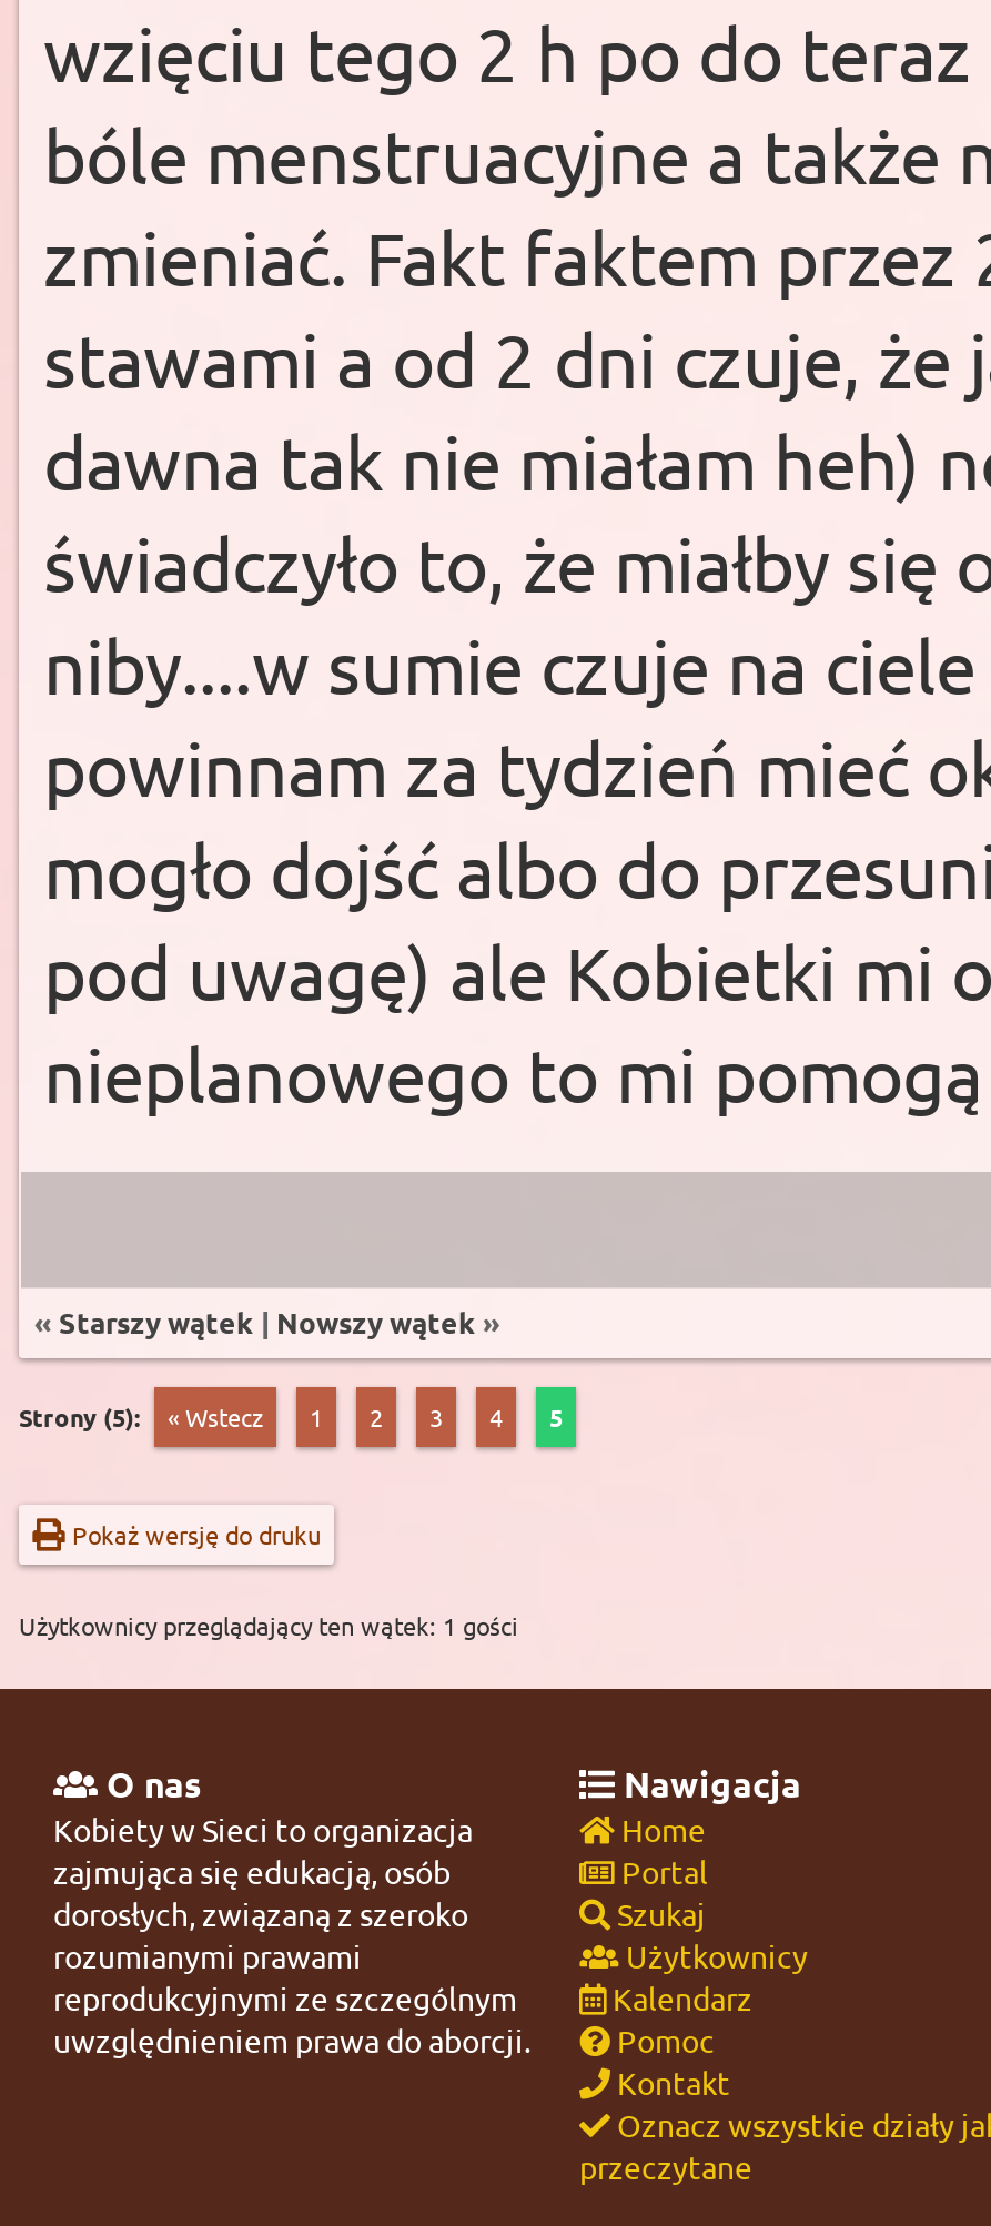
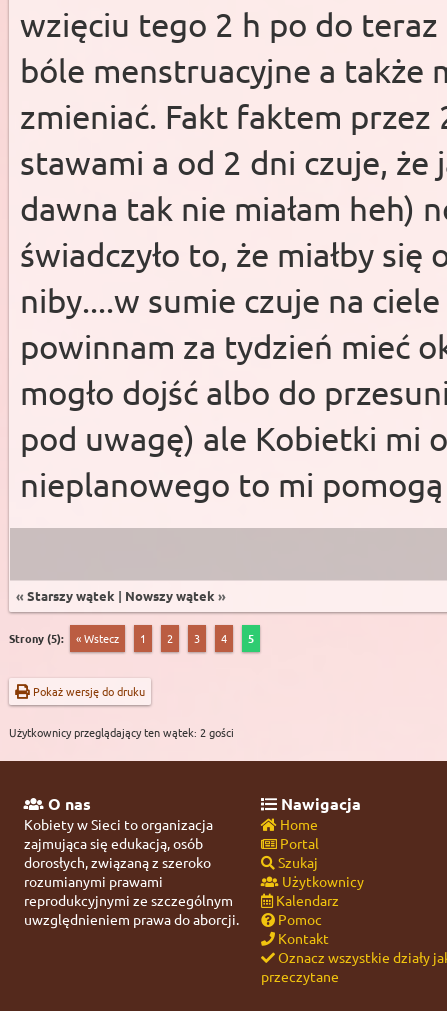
- Użytkownicy przeglądający ten wątek: 1 gości
+ Użytkownicy przeglądający ten wątek: 2 gości
